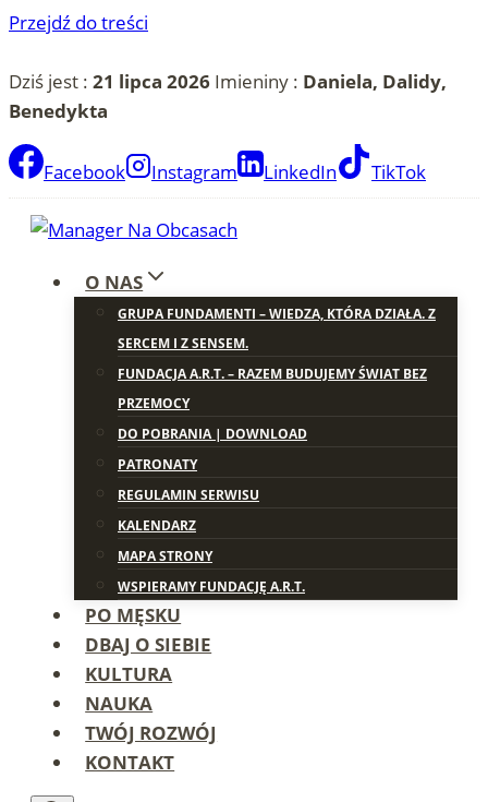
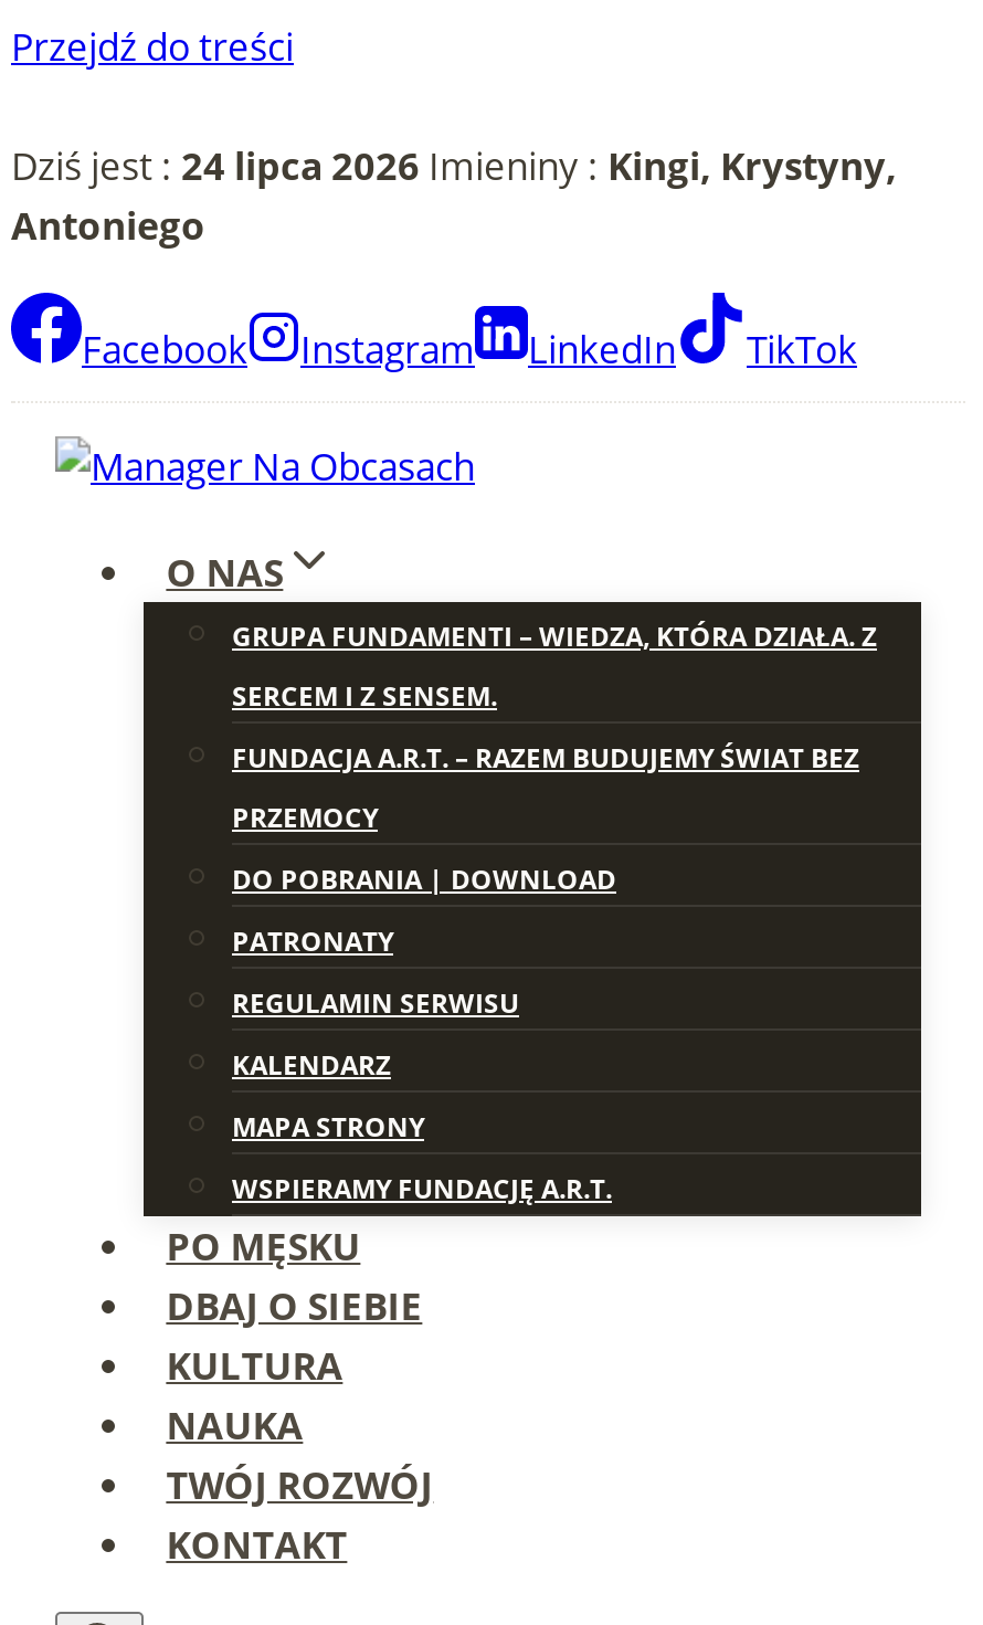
- Dziś jest : 21 lipca 2026 Imieniny : Daniela, Dalidy,
- Benedykta
+ Dziś jest : 24 lipca 2026 Imieniny : Kingi, Krystyny,
+ Antoniego
